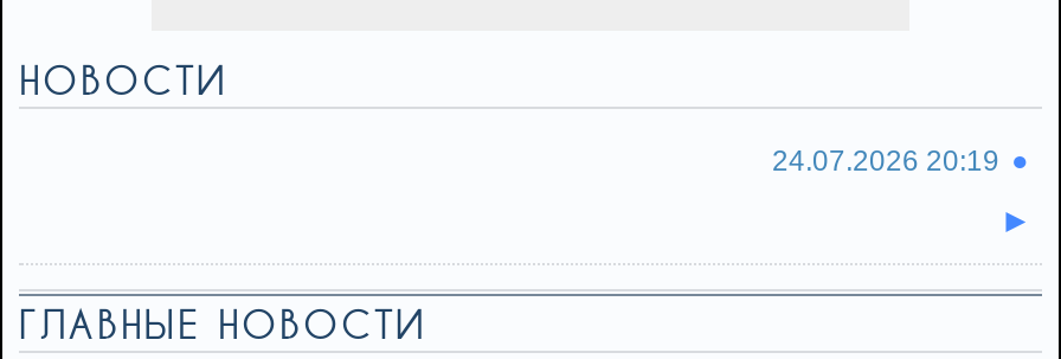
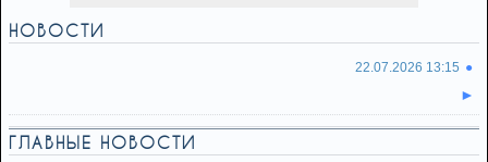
- 24.07.2026 20:19
+ 22.07.2026 13:15
